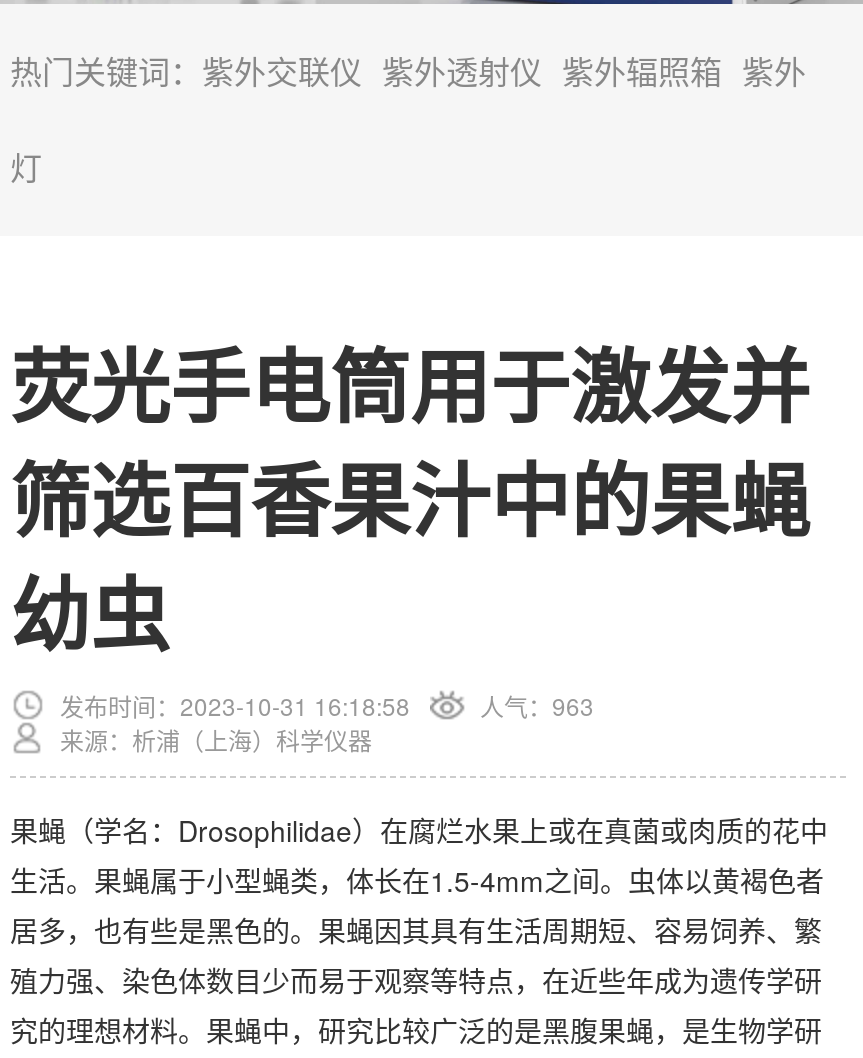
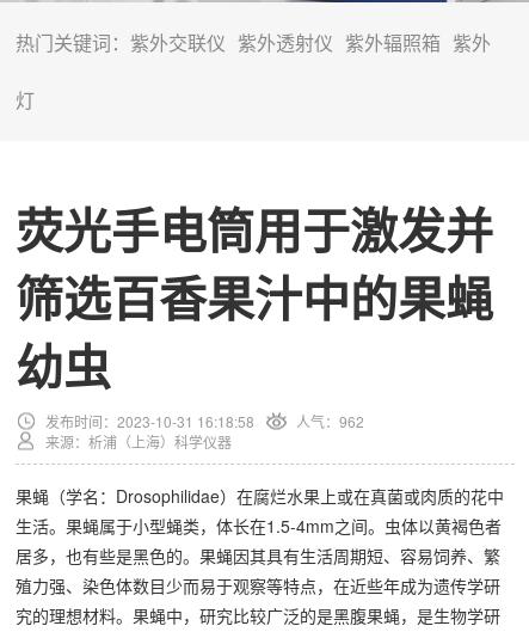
- 人气：963
+ 人气：962
